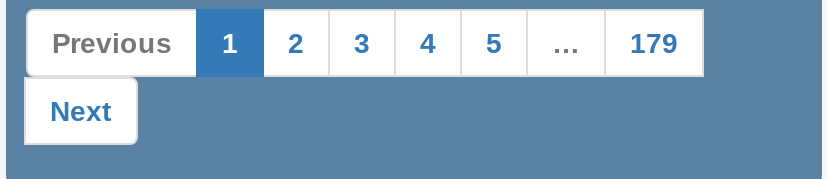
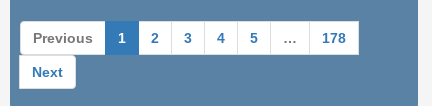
- 179
+ 178
